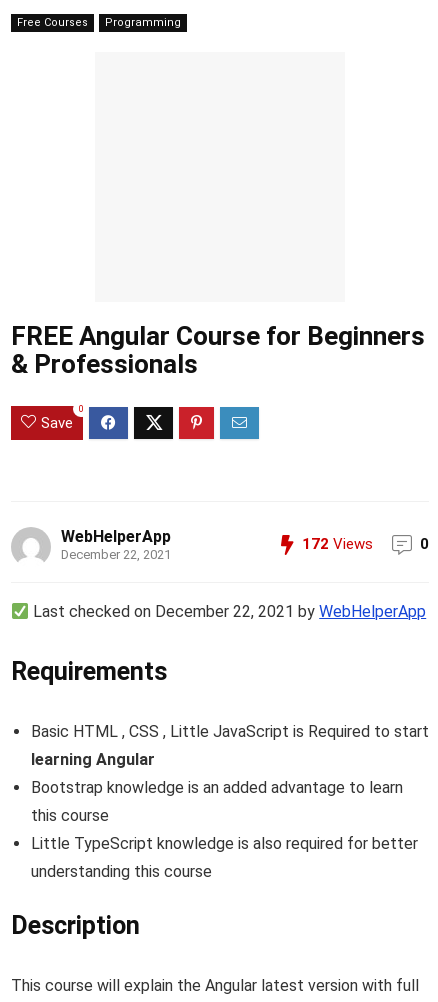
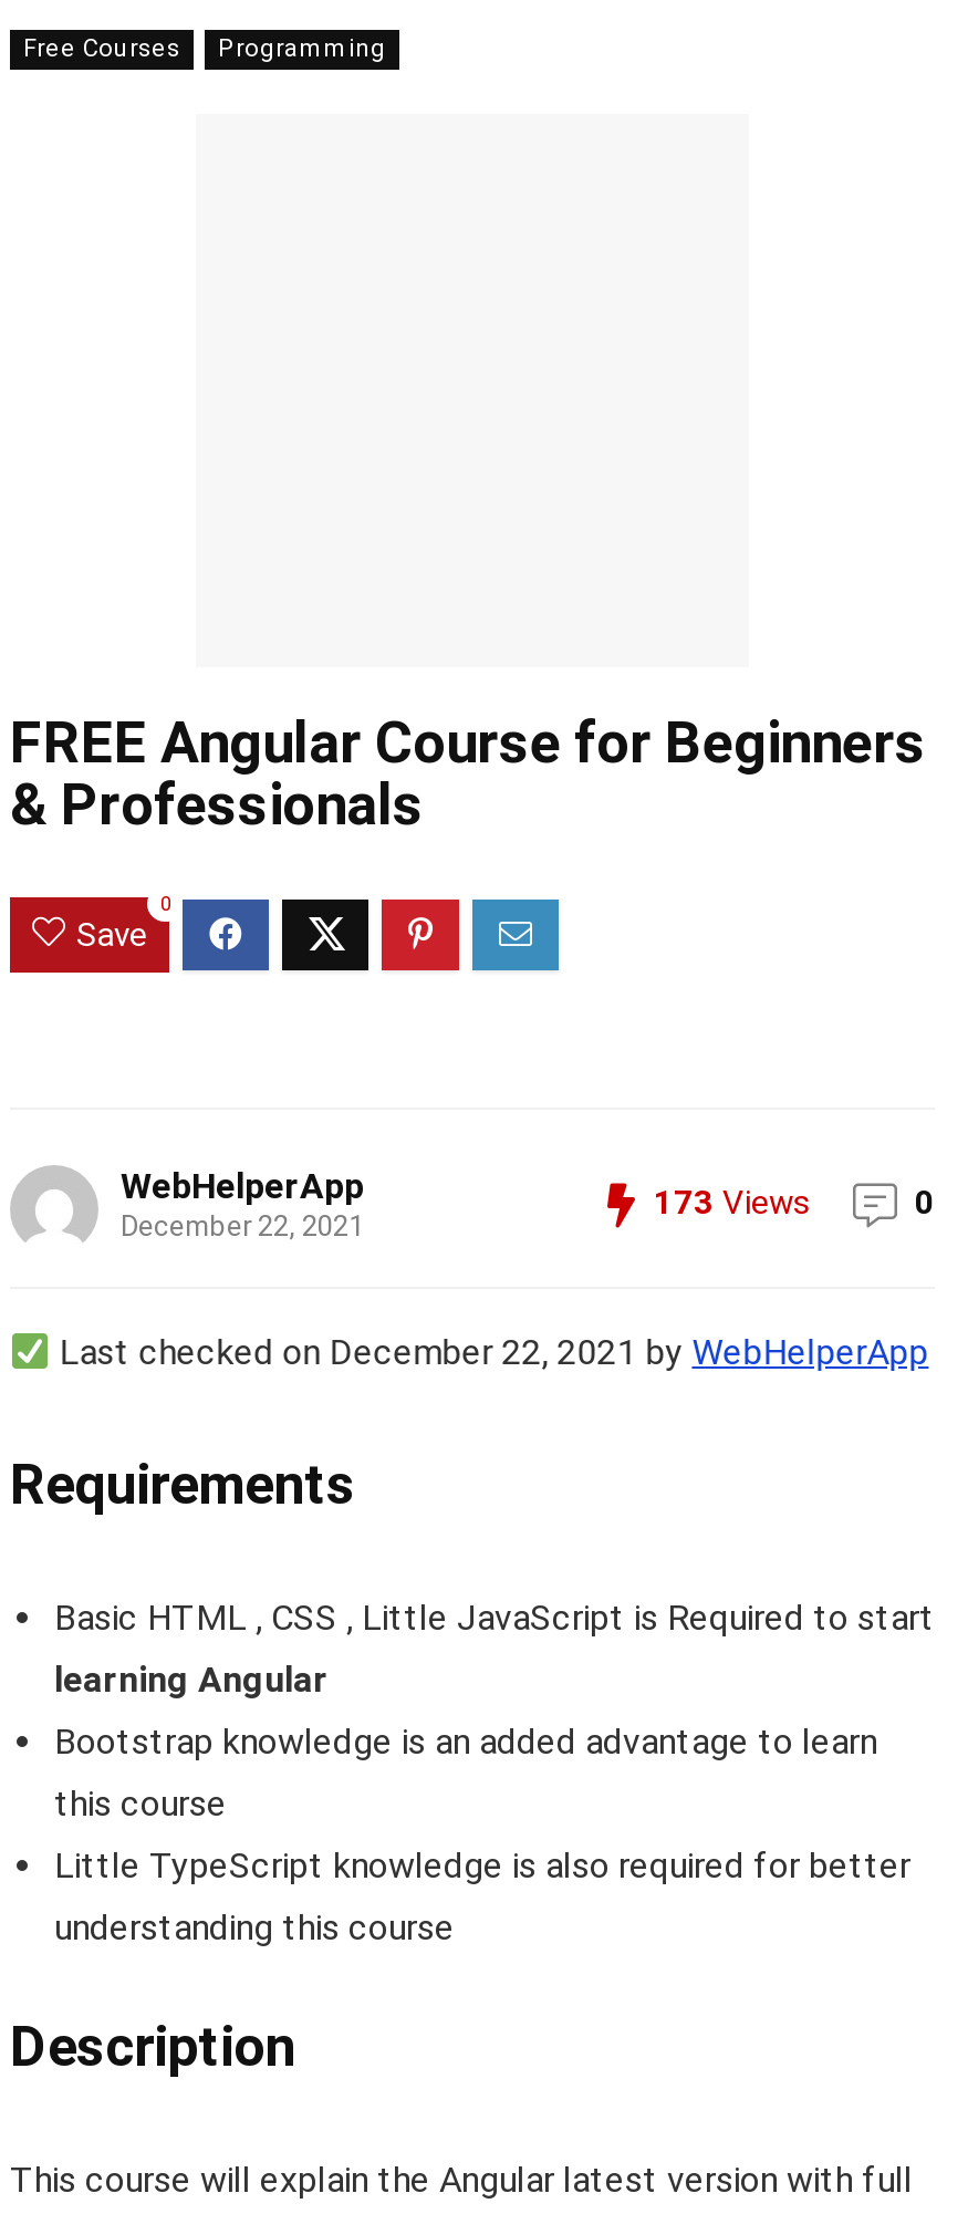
- 172 Views
+ 173 Views
